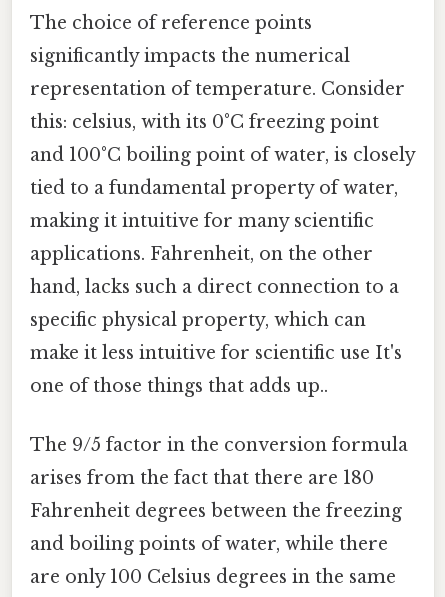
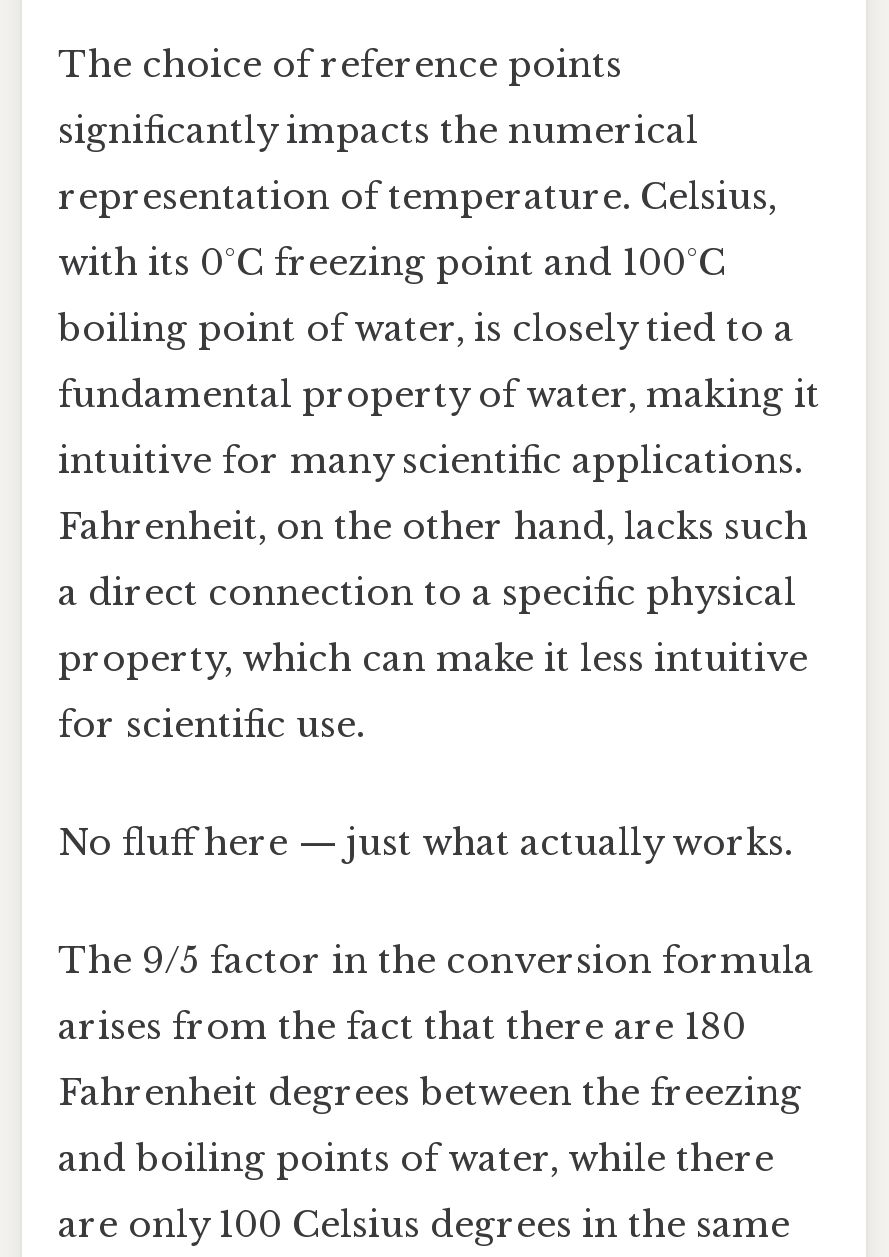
- representation of temperature. Consider
+ representation of temperature. Celsius,

- this: celsius, with its 0°C freezing point
+ with its 0°C freezing point and 100°C

- and 100°C boiling point of water, is closely
+ boiling point of water, is closely tied to a

- tied to a fundamental property of water,
+ fundamental property of water, making it

- making it intuitive for many scientific
+ intuitive for many scientific applications.

- applications. Fahrenheit, on the other
+ Fahrenheit, on the other hand, lacks such

- hand, lacks such a direct connection to a
+ a direct connection to a specific physical

- specific physical property, which can
+ property, which can make it less intuitive

- make it less intuitive for scientific use It's
+ for scientific use.

- one of those things that adds up..
+ No fluff here — just what actually works.
